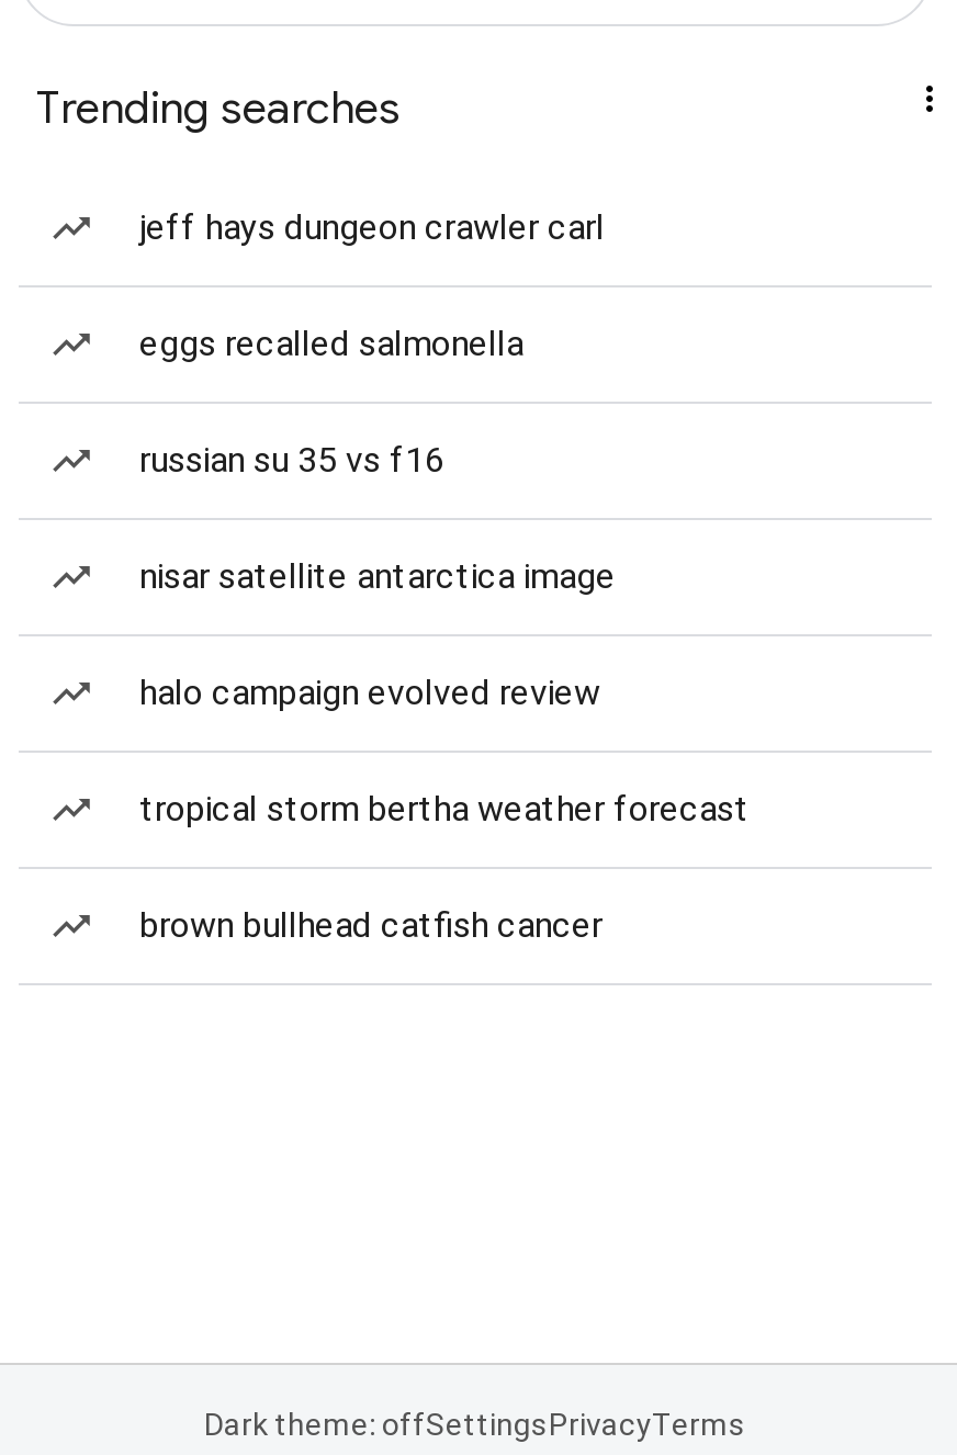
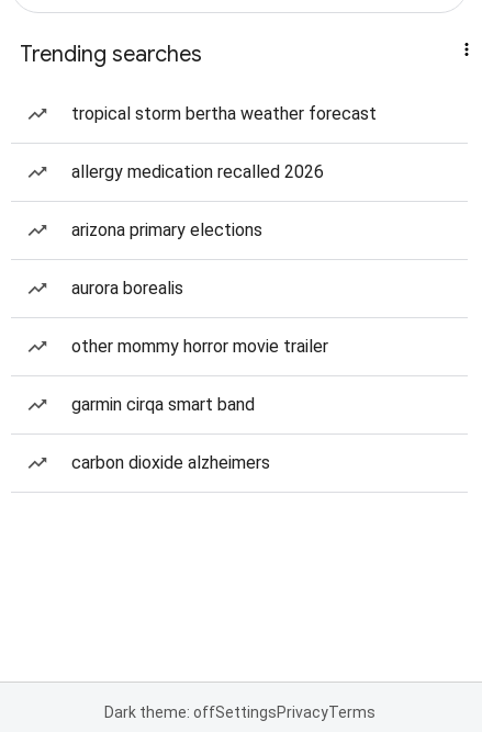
- jeff hays dungeon crawler carl
- eggs recalled salmonella
- russian su 35 vs f16
- nisar satellite antarctica image
- halo campaign evolved review

moved up: tropical storm bertha weather forecast

- brown bullhead catfish cancer
+ allergy medication recalled 2026
+ arizona primary elections
+ aurora borealis
+ other mommy horror movie trailer
+ garmin cirqa smart band
+ carbon dioxide alzheimers
